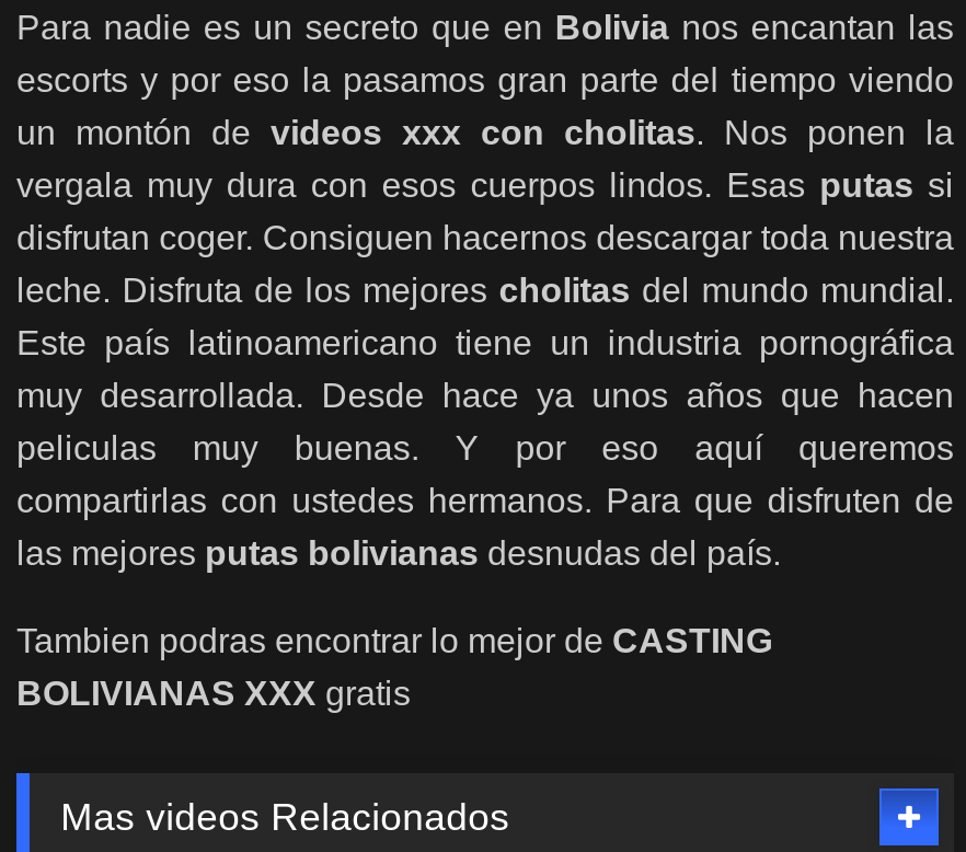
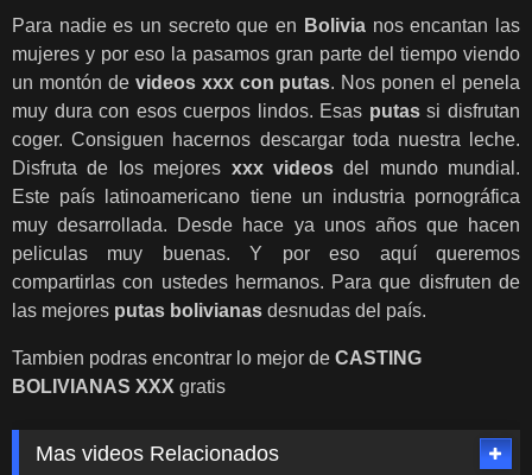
- escorts y por eso la pasamos gran parte del tiempo viendo
- un montón de videos xxx con cholitas. Nos ponen la
- vergala muy dura con esos cuerpos lindos. Esas putas si
- disfrutan coger. Consiguen hacernos descargar toda nuestra
- leche. Disfruta de los mejores cholitas del mundo mundial.
+ mujeres y por eso la pasamos gran parte del tiempo viendo
+ un montón de videos xxx con putas. Nos ponen el penela
+ muy dura con esos cuerpos lindos. Esas putas si disfrutan
+ coger. Consiguen hacernos descargar toda nuestra leche.
+ Disfruta de los mejores xxx videos del mundo mundial.
